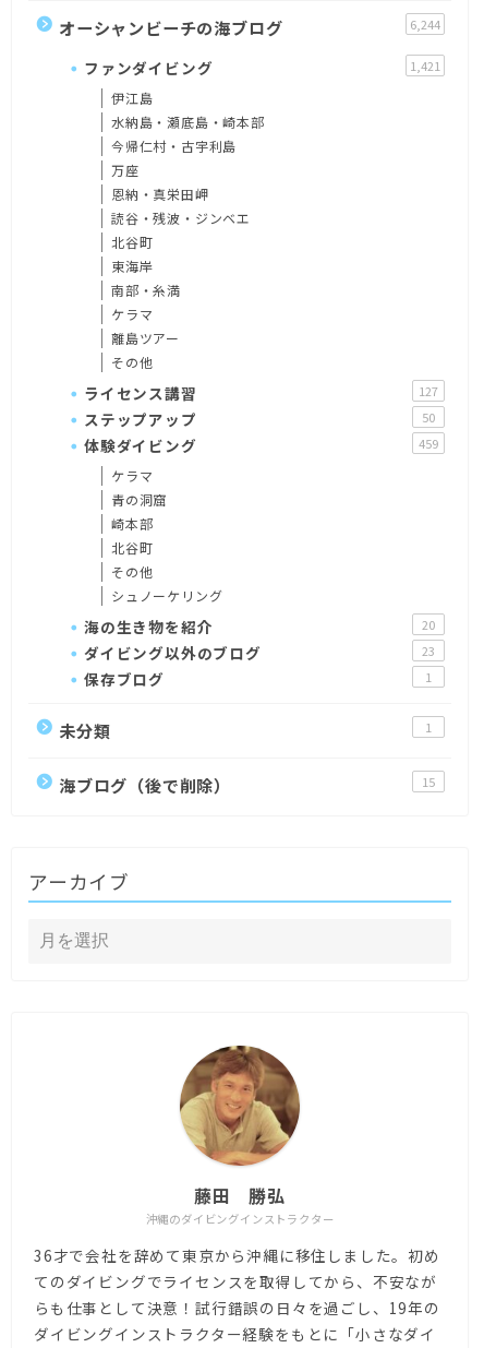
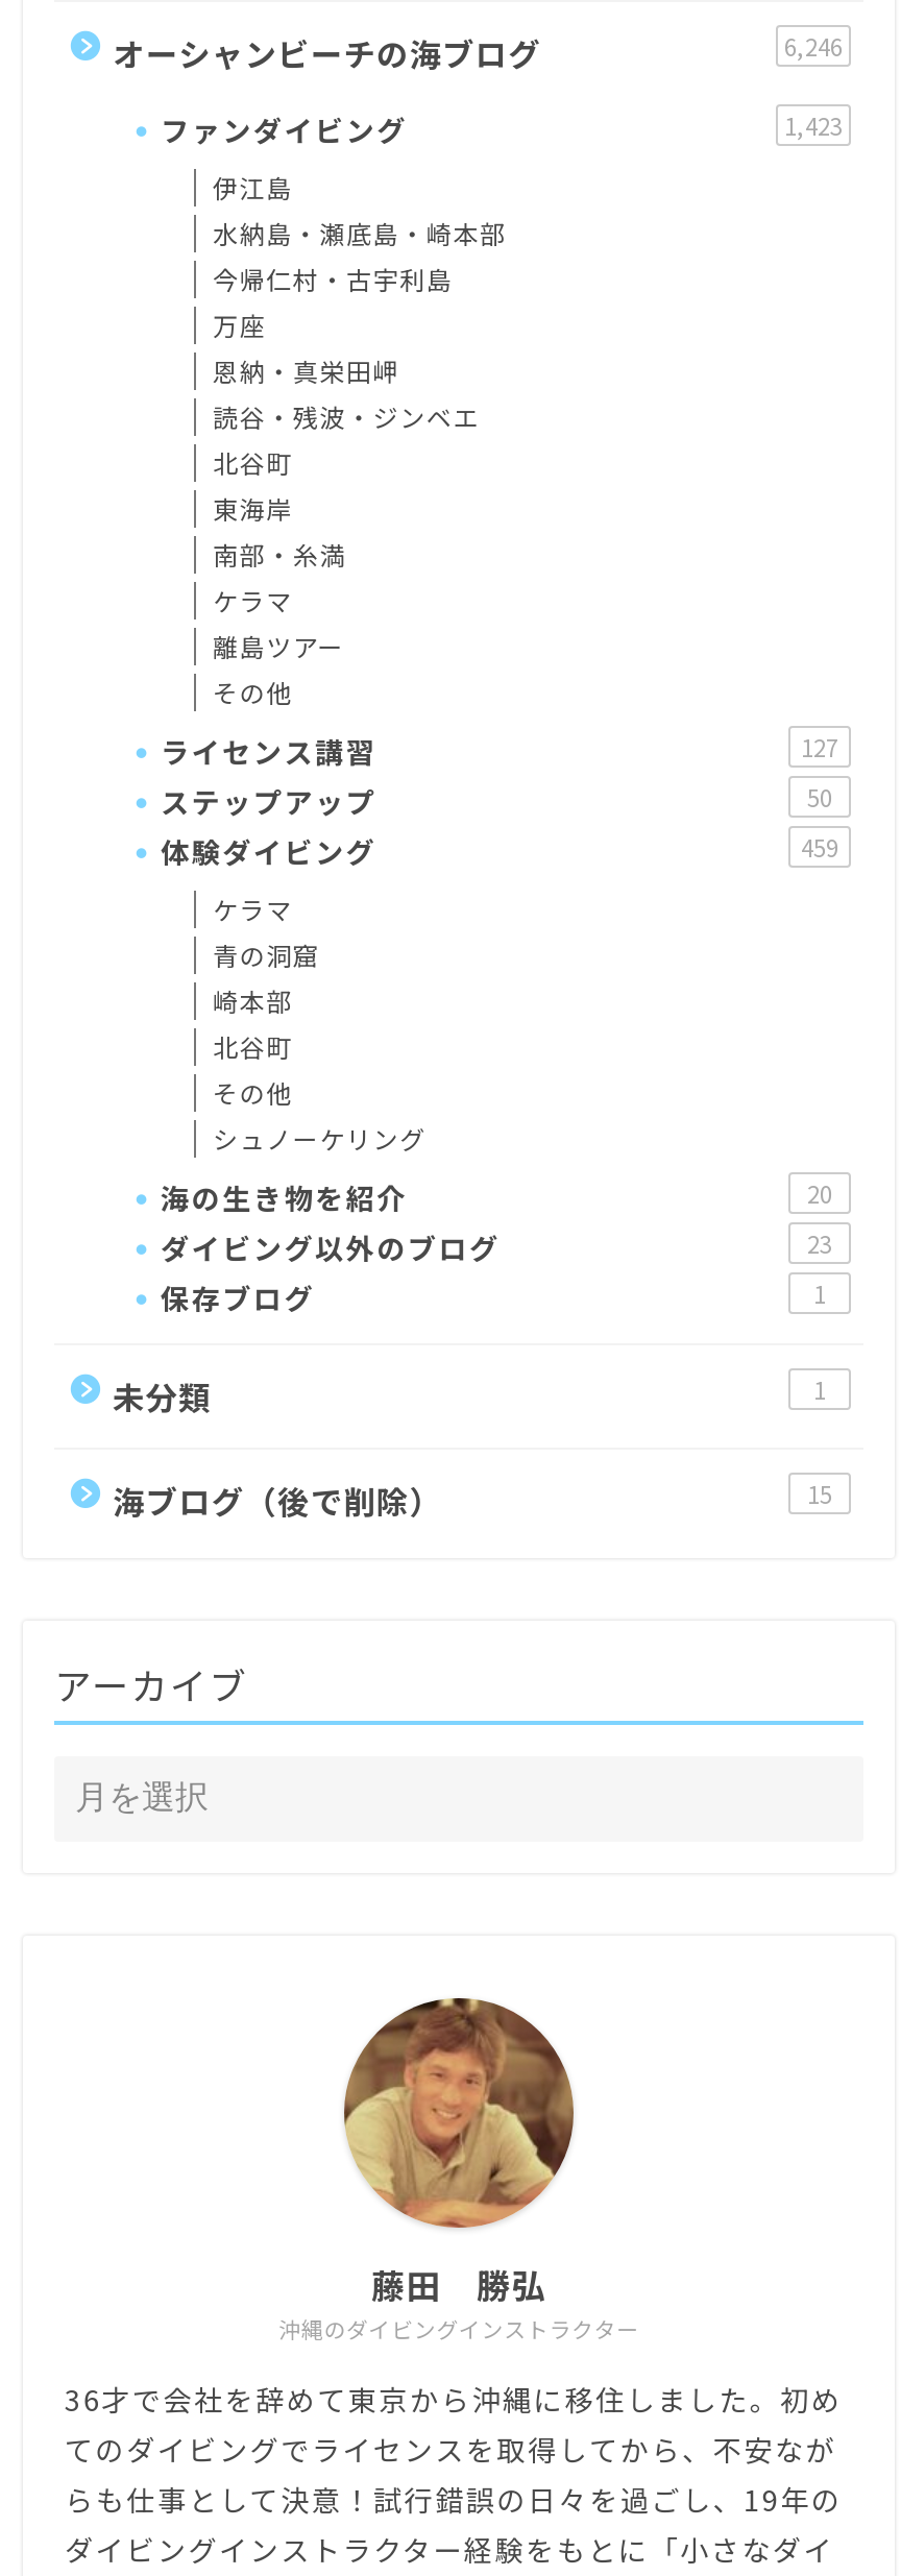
- 6,244
+ 6,246

- 1,421
+ 1,423
